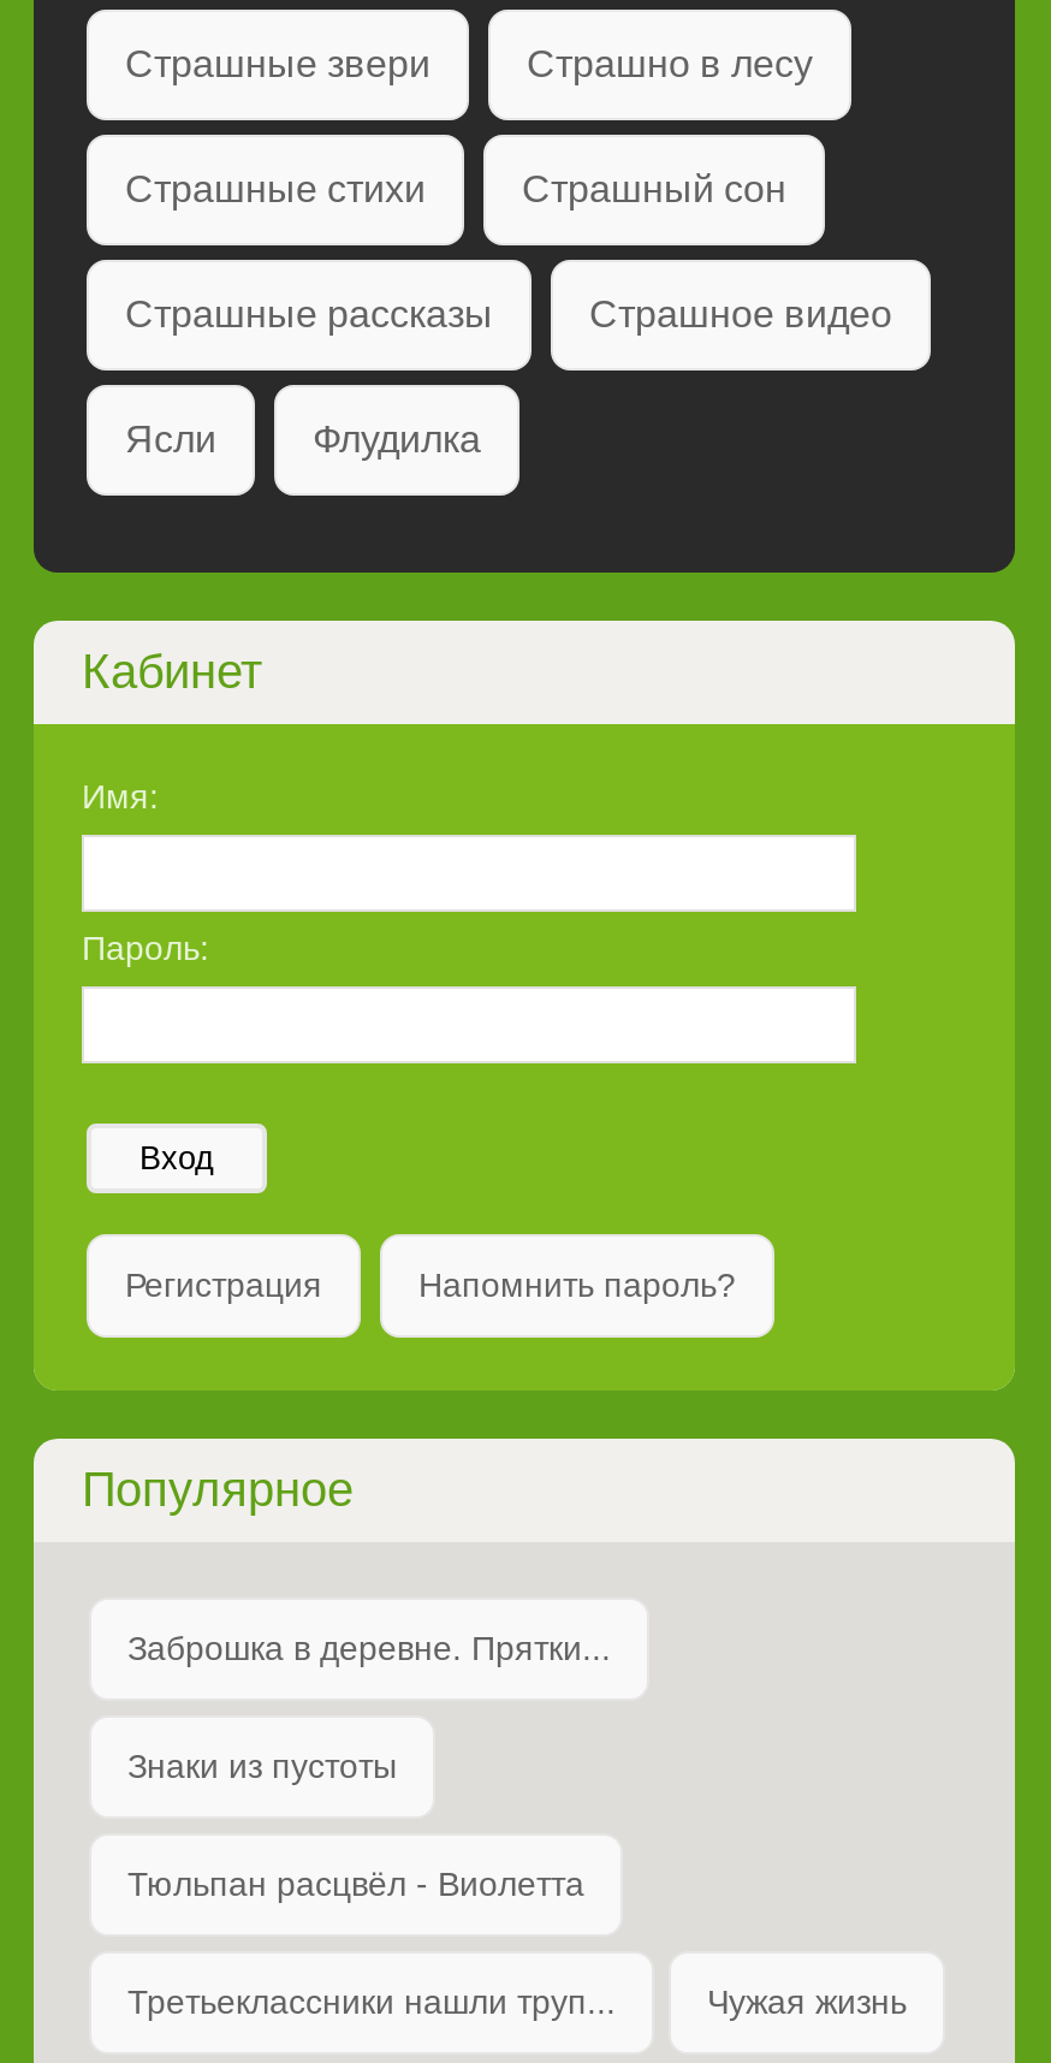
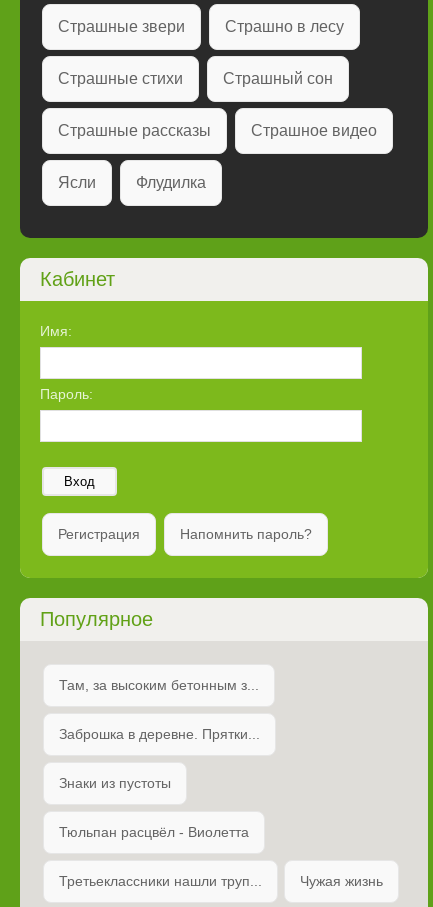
+ Там, за высоким бетонным з...
